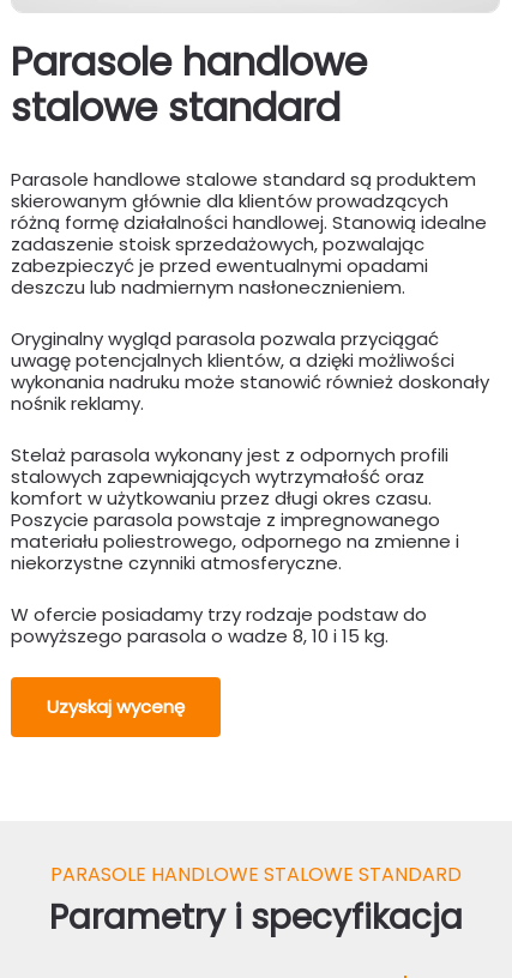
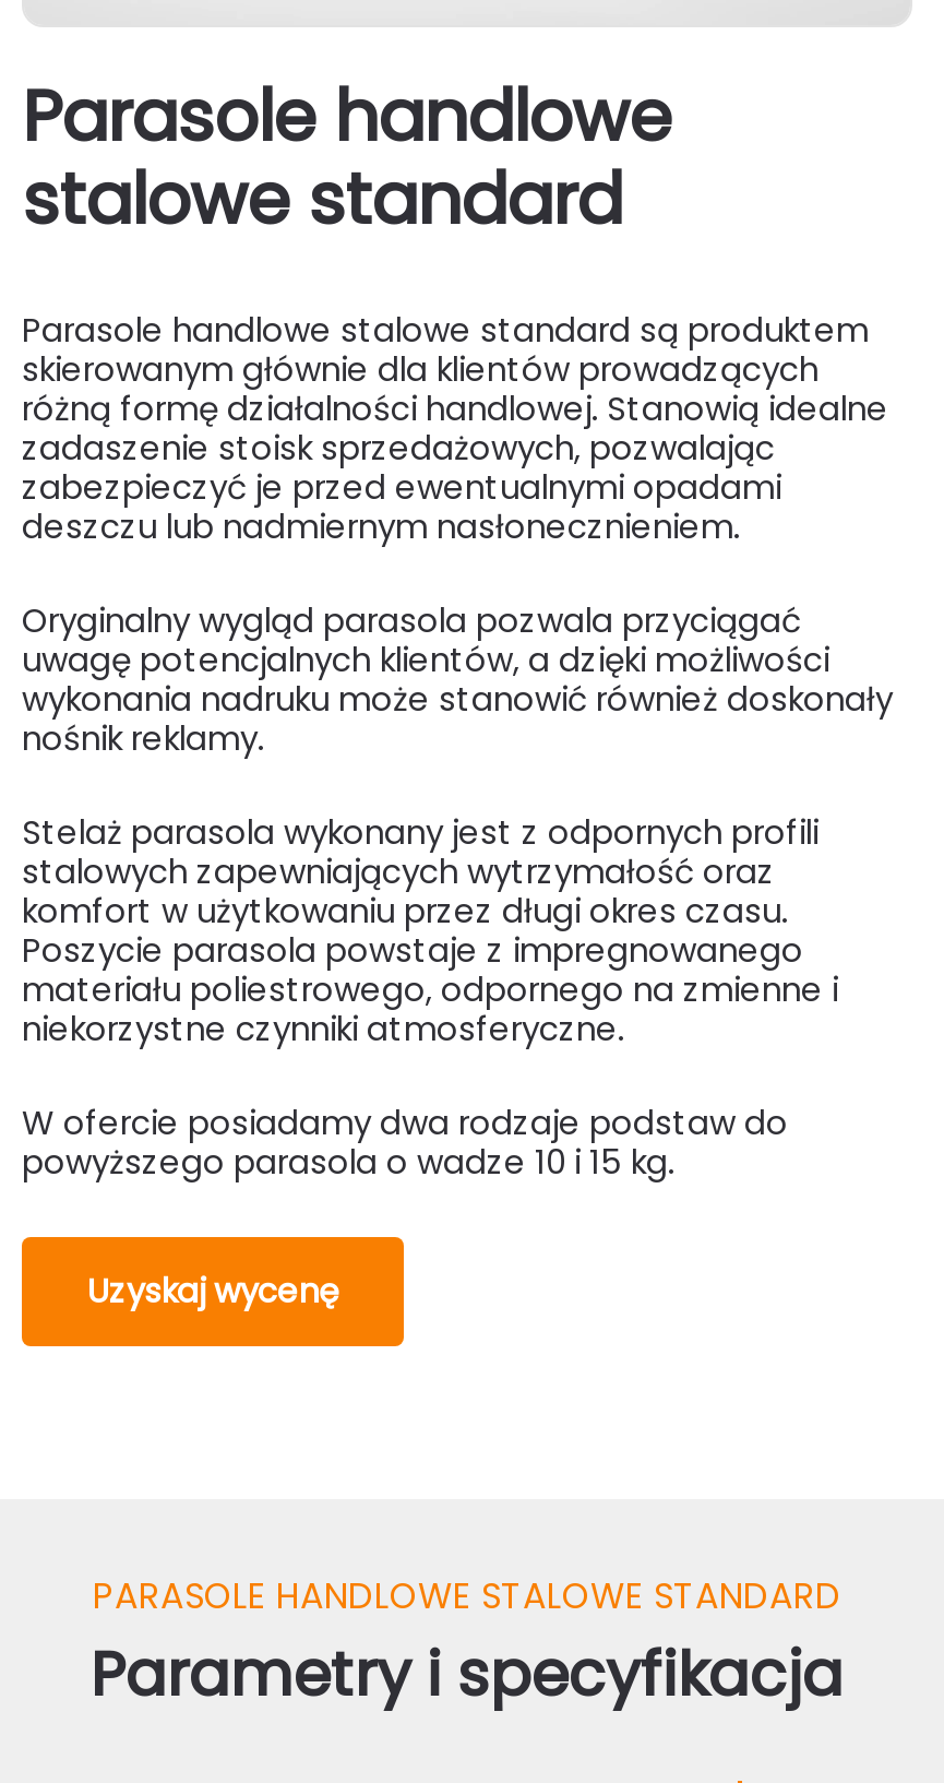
- W ofercie posiadamy trzy rodzaje podstaw do
- powyższego parasola o wadze 8, 10 i 15 kg.
+ W ofercie posiadamy dwa rodzaje podstaw do
+ powyższego parasola o wadze 10 i 15 kg.
